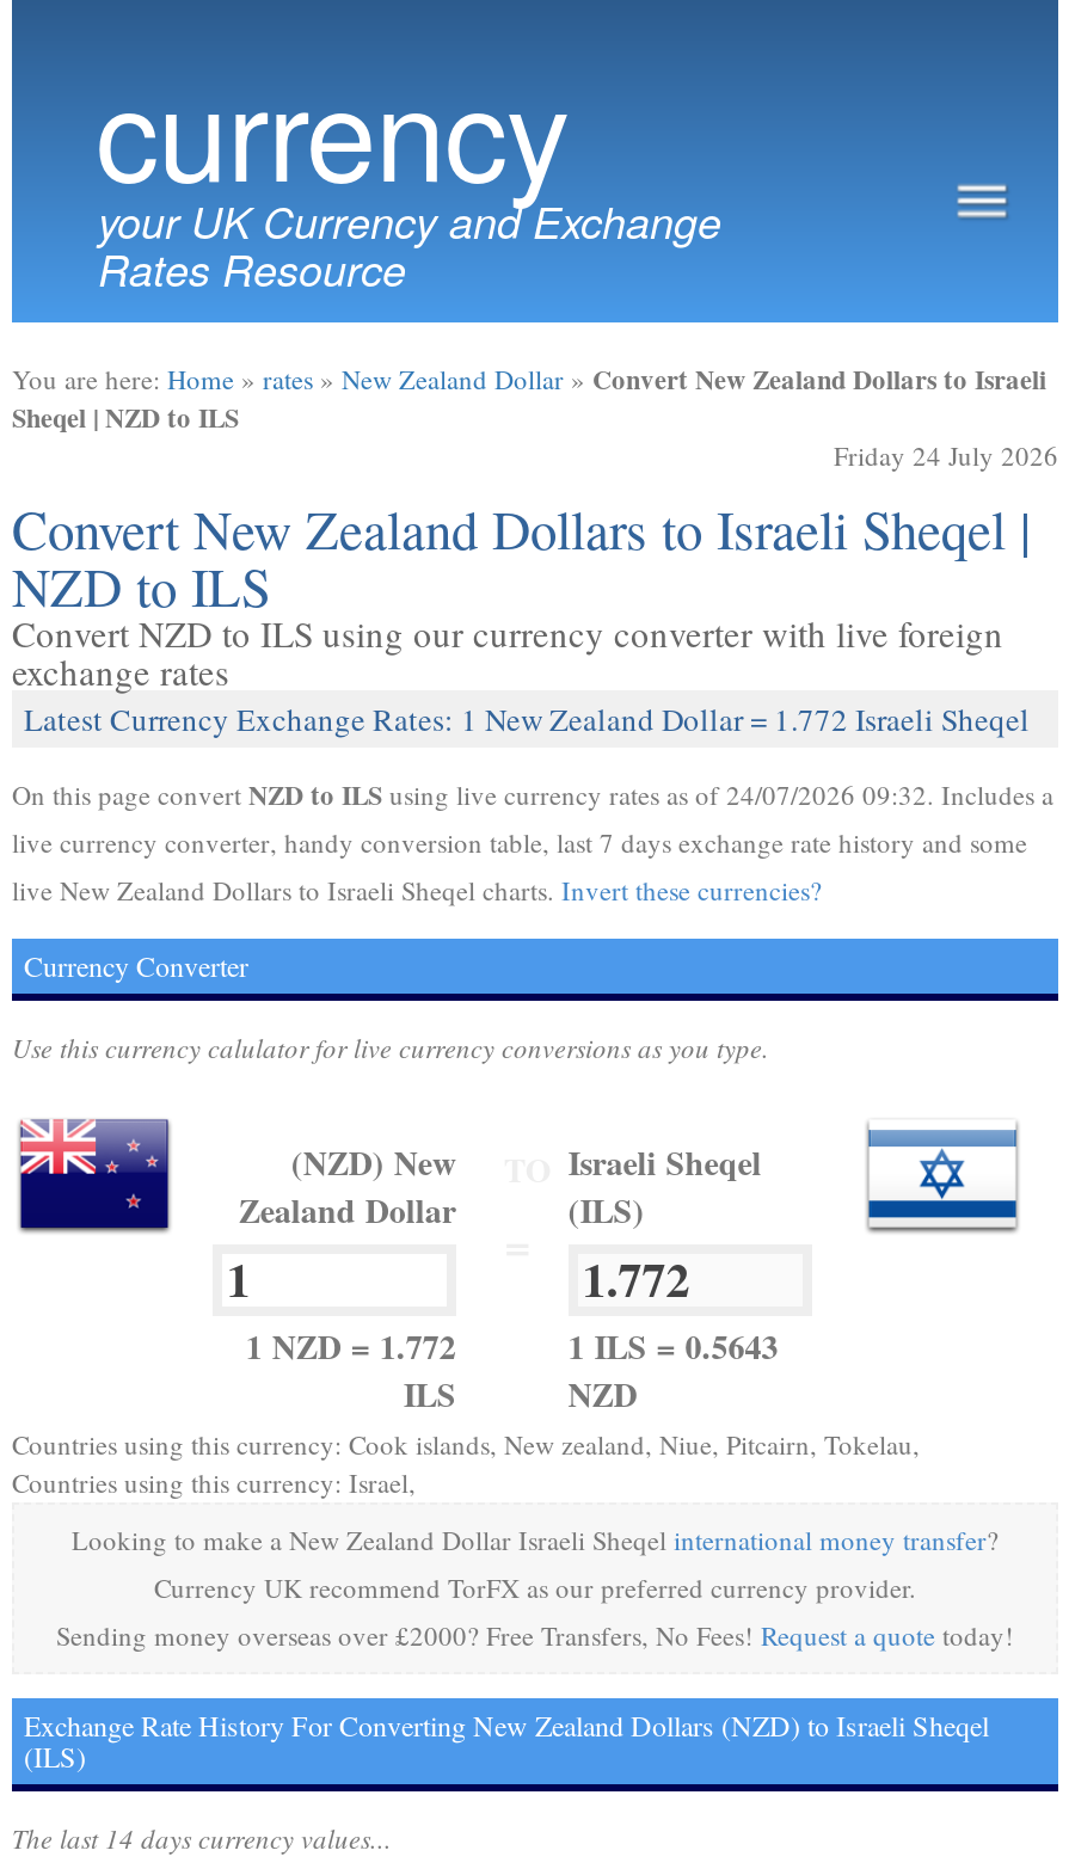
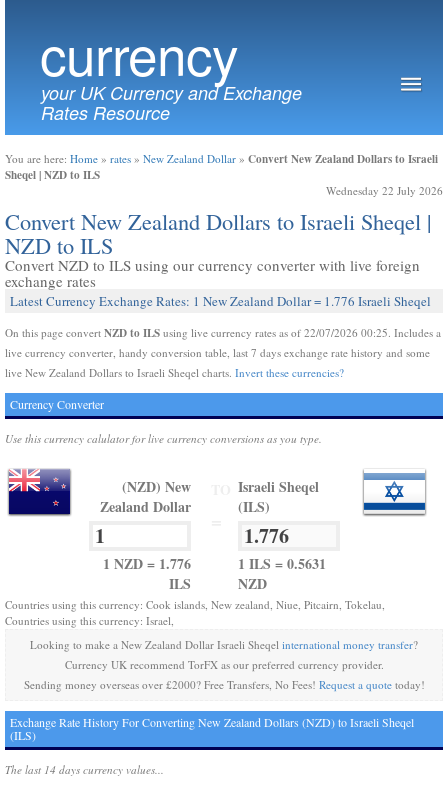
- Friday 24 July 2026
+ Wednesday 22 July 2026

- Latest Currency Exchange Rates: 1 New Zealand Dollar = 1.772 Israeli Sheqel
+ Latest Currency Exchange Rates: 1 New Zealand Dollar = 1.776 Israeli Sheqel

- On this page convert NZD to ILS using live currency rates as of 24/07/2026 09:32. Includes a
+ On this page convert NZD to ILS using live currency rates as of 22/07/2026 00:25. Includes a

- 1 NZD = 1.772
+ 1 NZD = 1.776

- 1 ILS = 0.5643
+ 1 ILS = 0.5631
